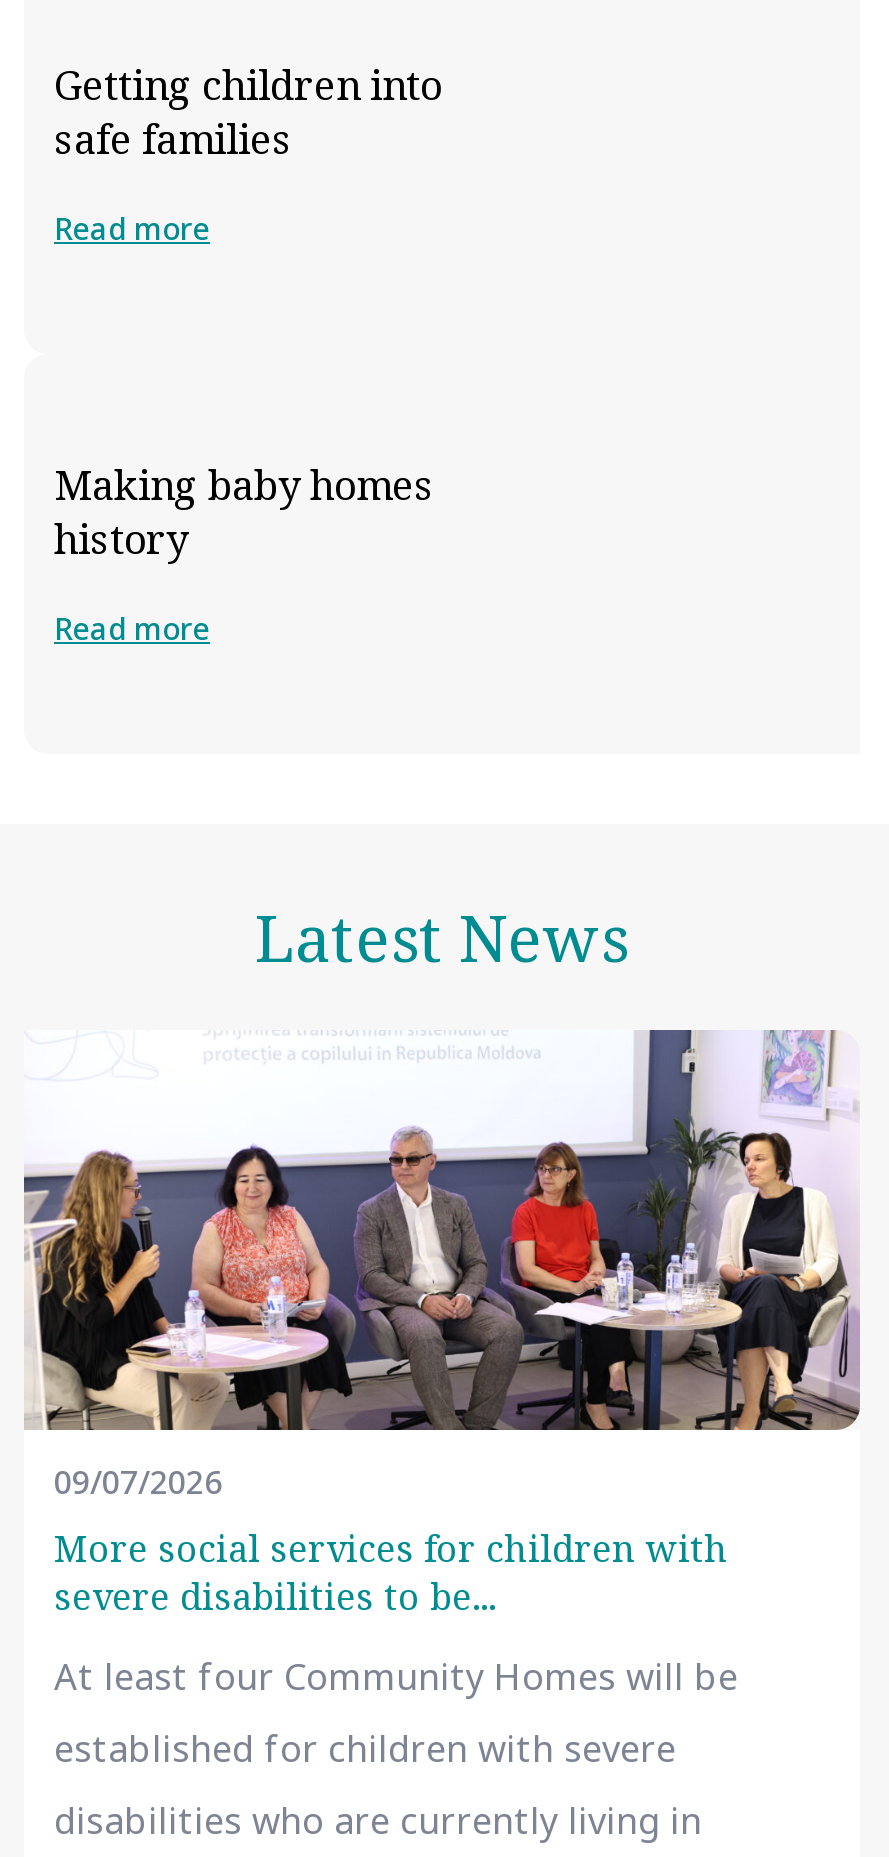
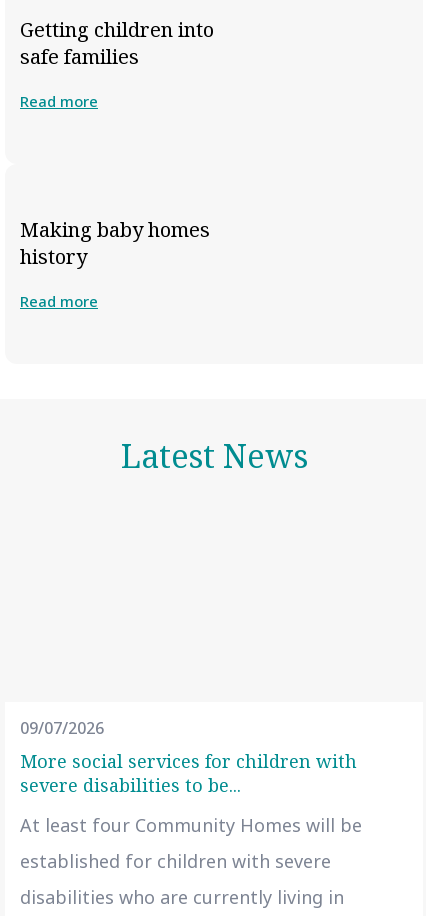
- [image]
